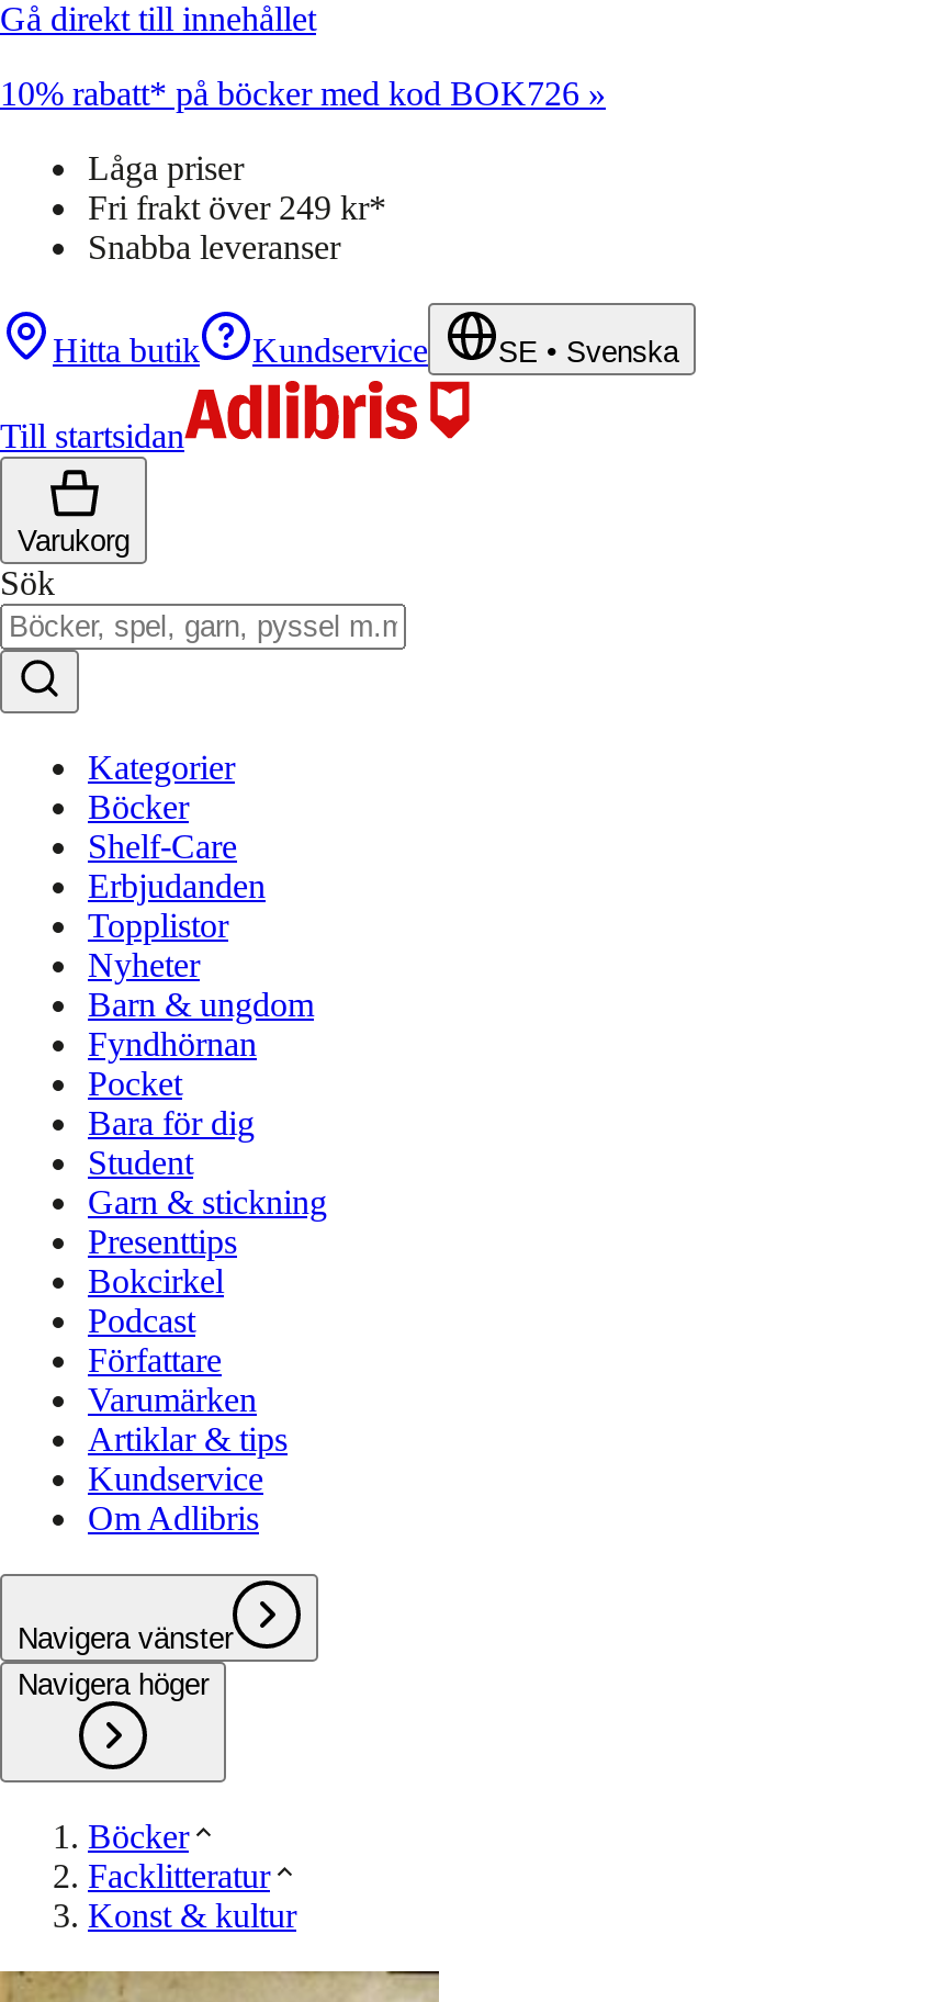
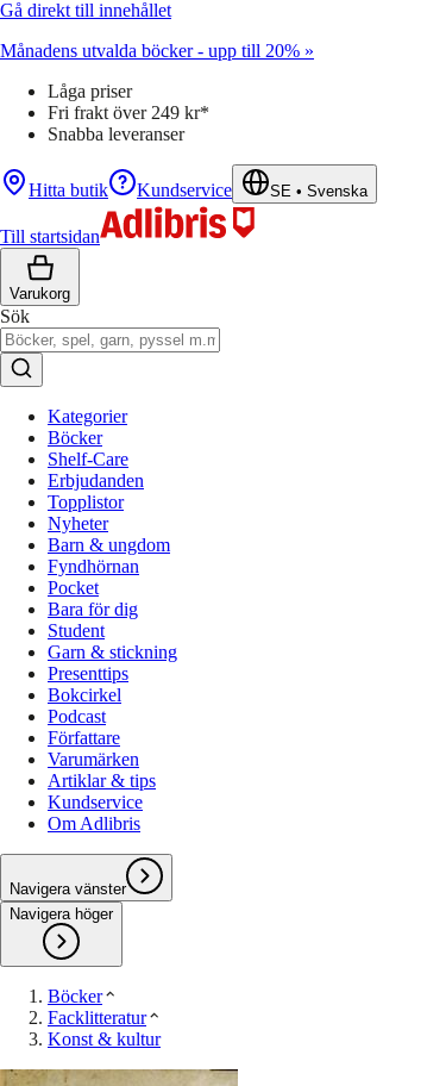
- 10% rabatt* på böcker med kod BOK726 »
+ Månadens utvalda böcker - upp till 20% »
